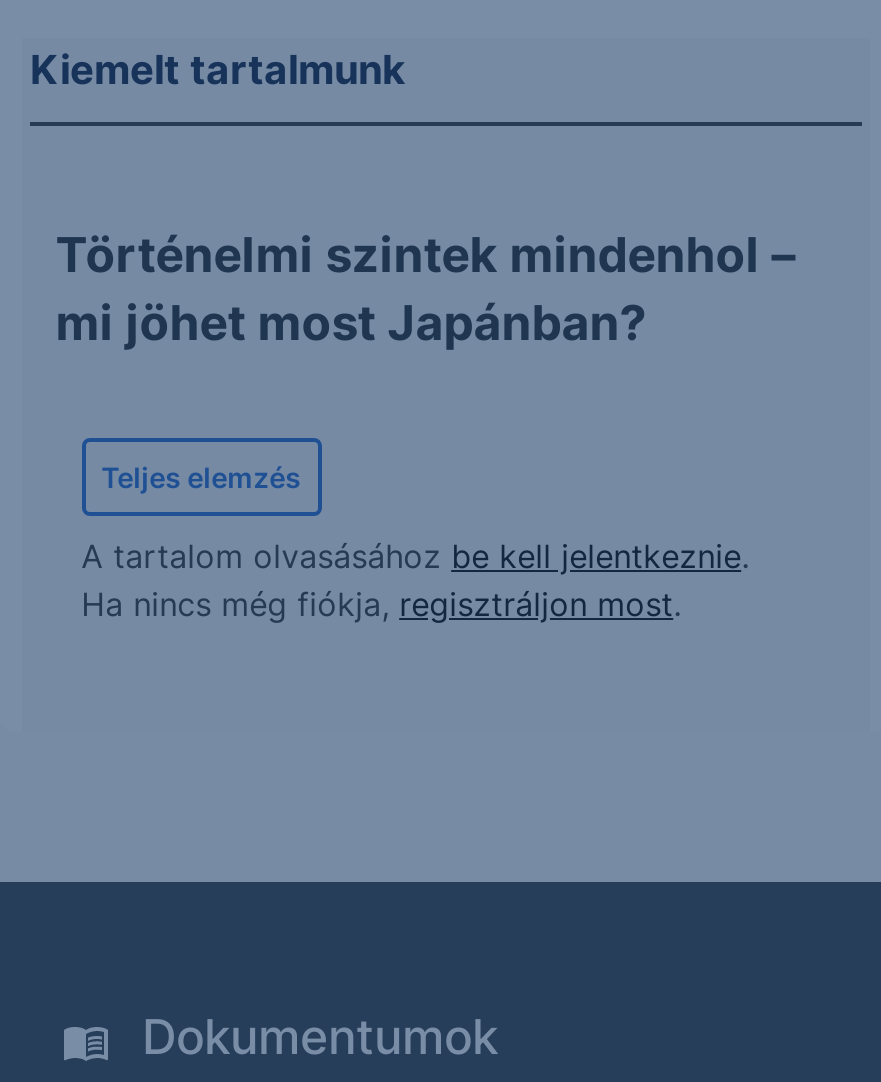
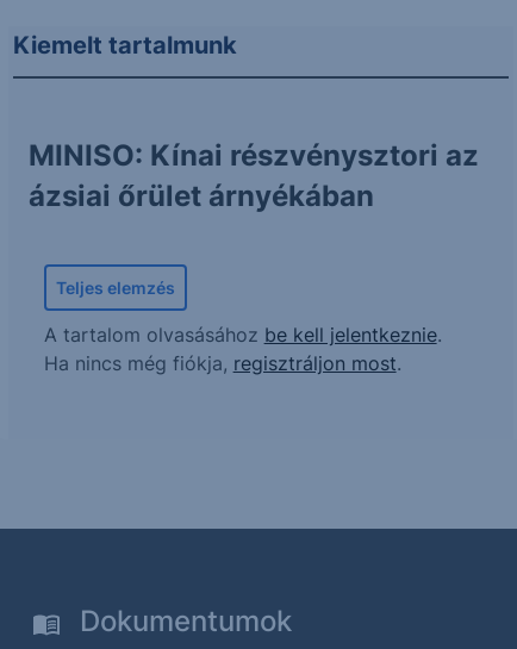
- Történelmi szintek mindenhol –
- mi jöhet most Japánban?
+ MINISO: Kínai részvénysztori az
+ ázsiai őrület árnyékában
